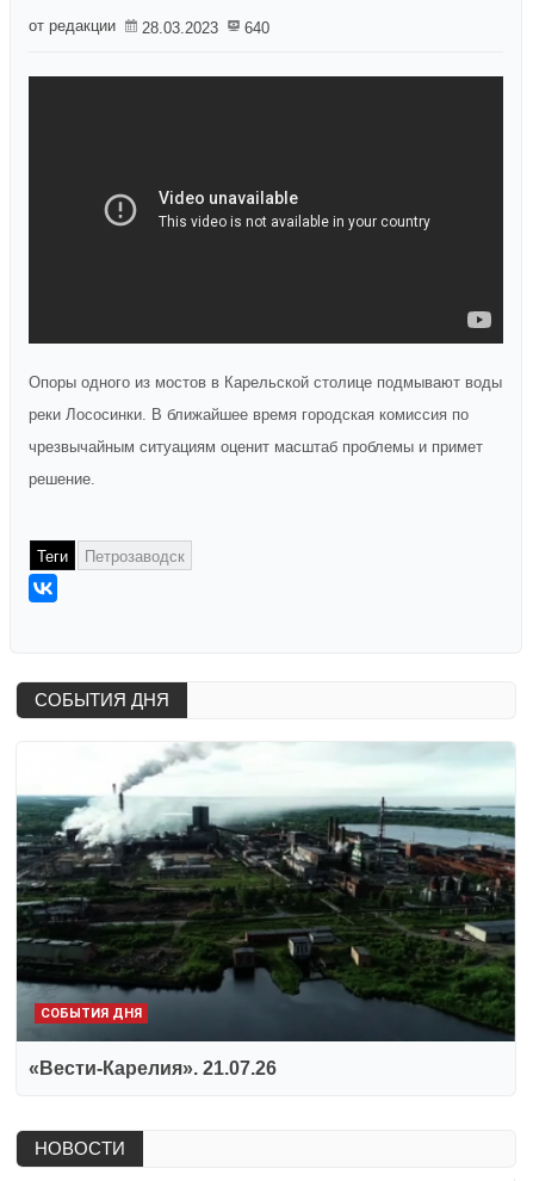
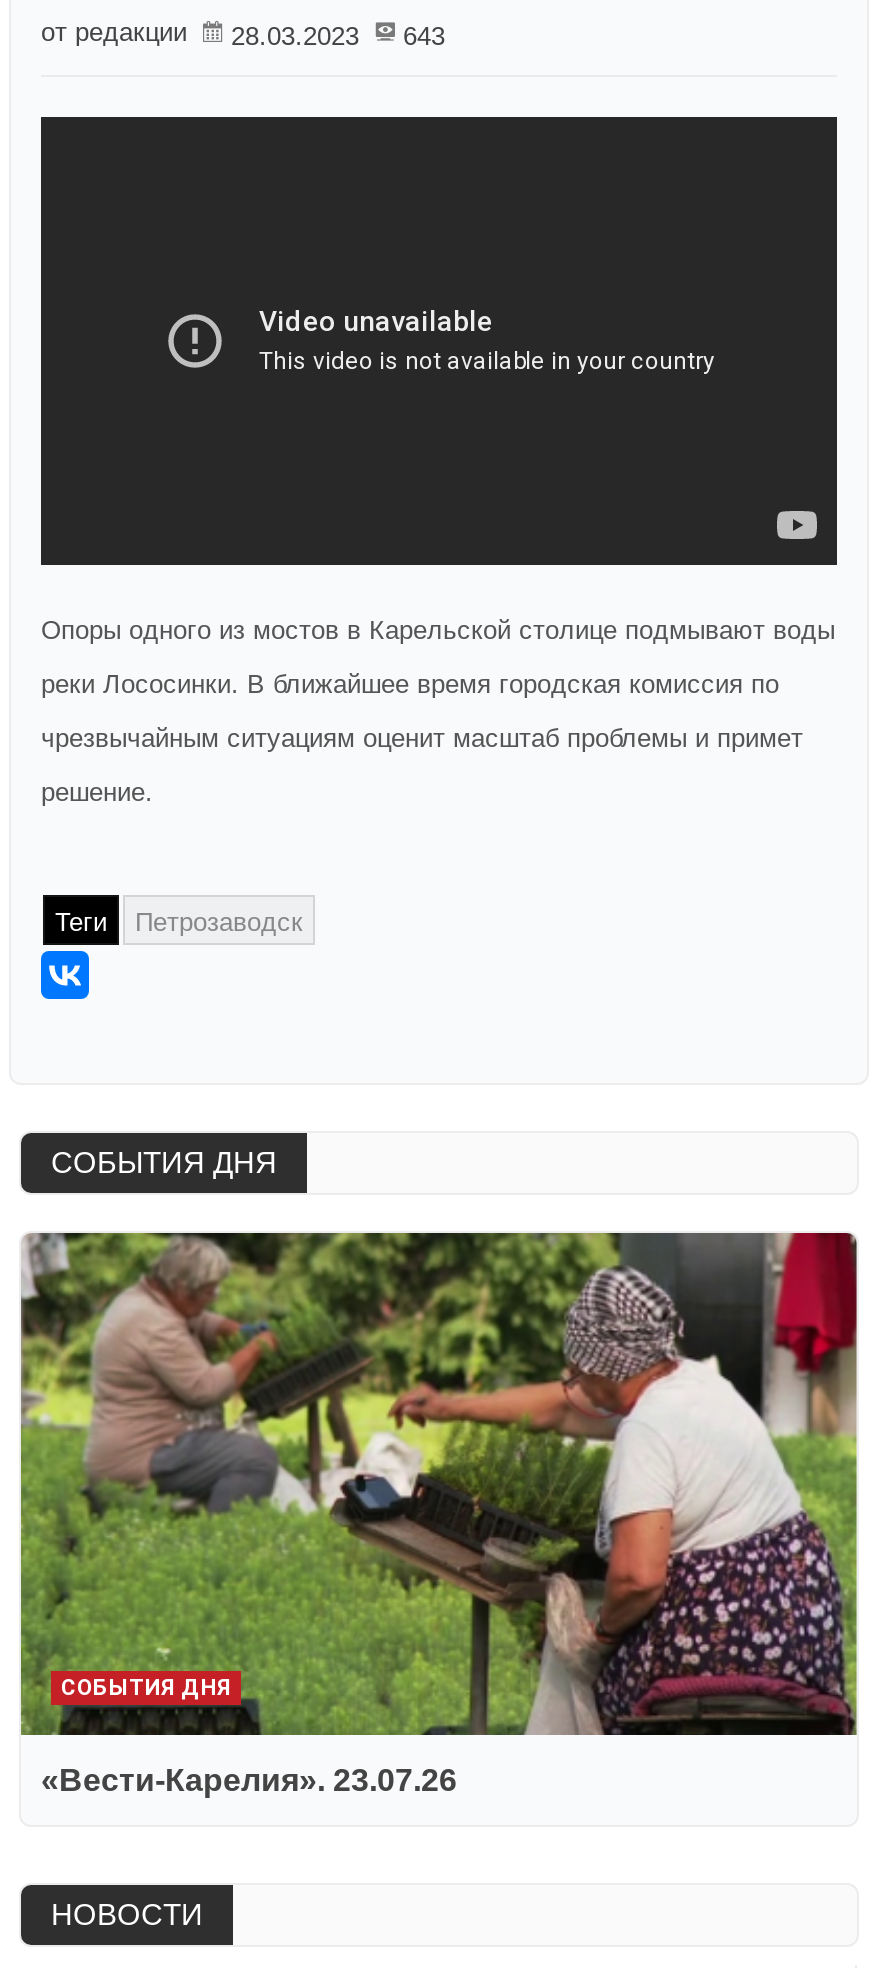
- от редакции 28.03.2023 640
+ от редакции 28.03.2023 643

- [image]
- «Вести-Карелия». 21.07.26
+ [image]
+ «Вести-Карелия». 23.07.26
